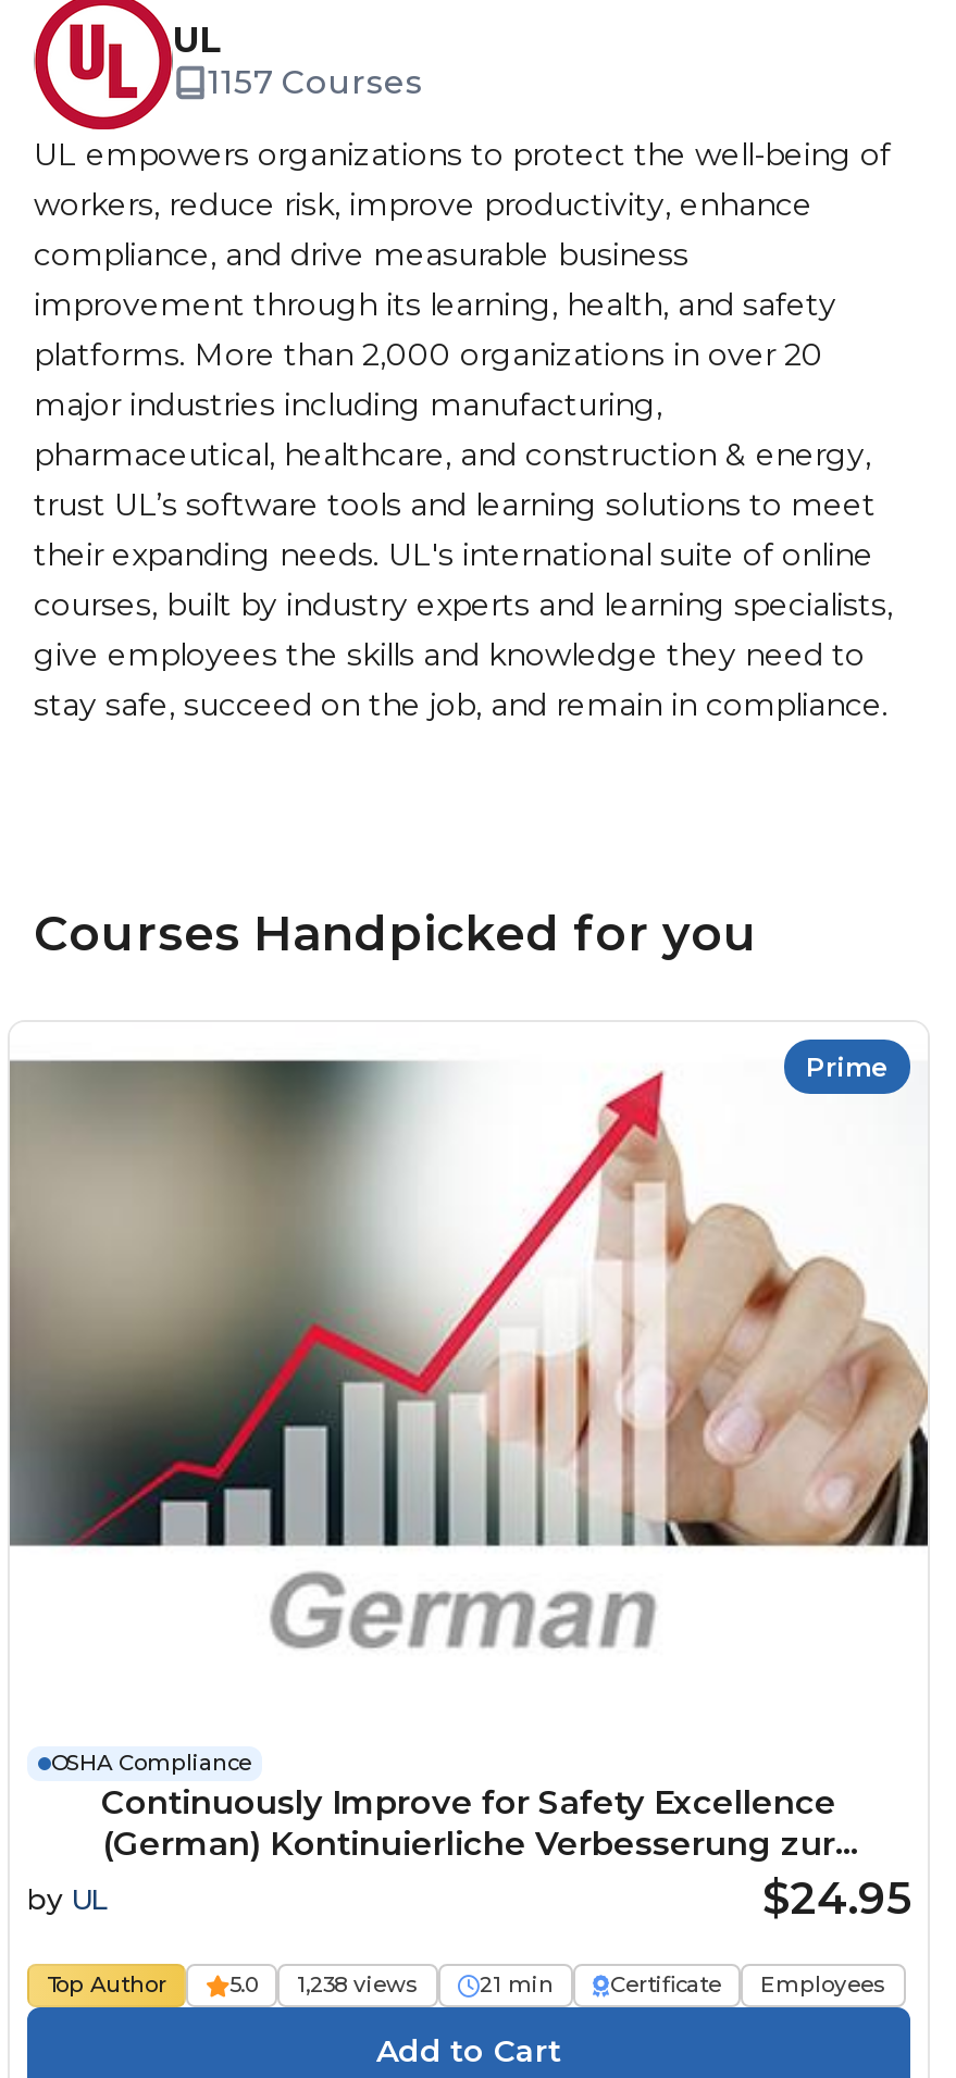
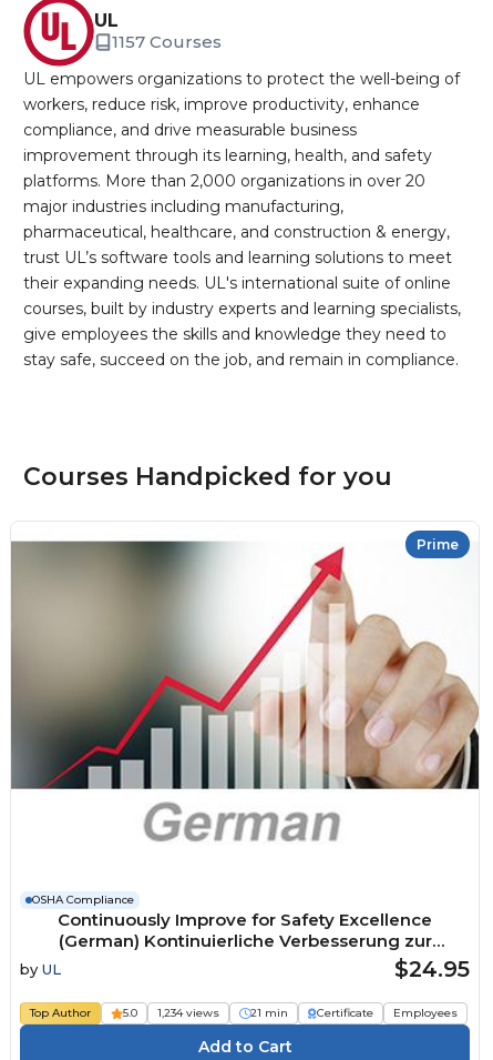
- 5.0 1,238 views
+ 5.0 1,234 views
